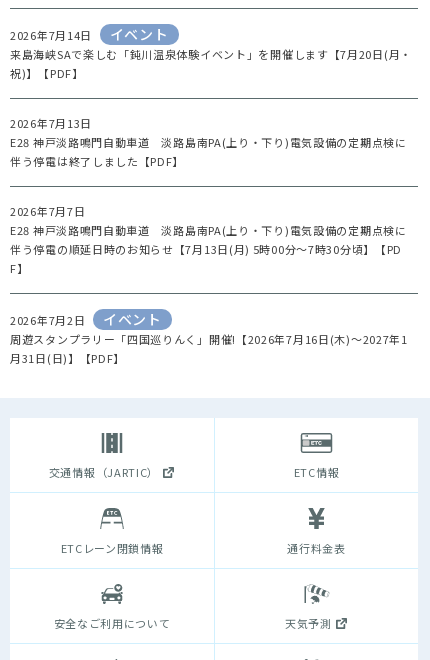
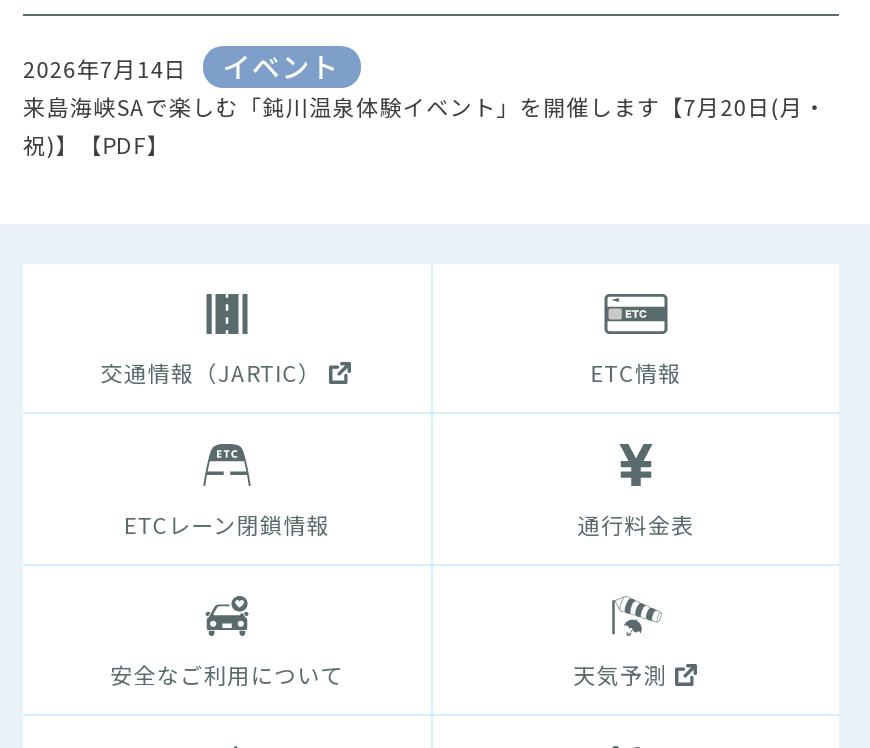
- 2026年7月13日
- E28 神戸淡路鳴門自動車道 淡路島南PA(上り・下り)電気設備の定期点検に
- 伴う停電は終了しました【PDF】
- 2026年7月7日
- E28 神戸淡路鳴門自動車道 淡路島南PA(上り・下り)電気設備の定期点検に
- 伴う停電の順延日時のお知らせ【7月13日(月) 5時00分～7時30分頃】【PD
- F】
- 2026年7月2日
- イベント
- 周遊スタンプラリー「四国巡りんく」開催!【2026年7月16日(木)～2027年1
- 月31日(日)】【PDF】
